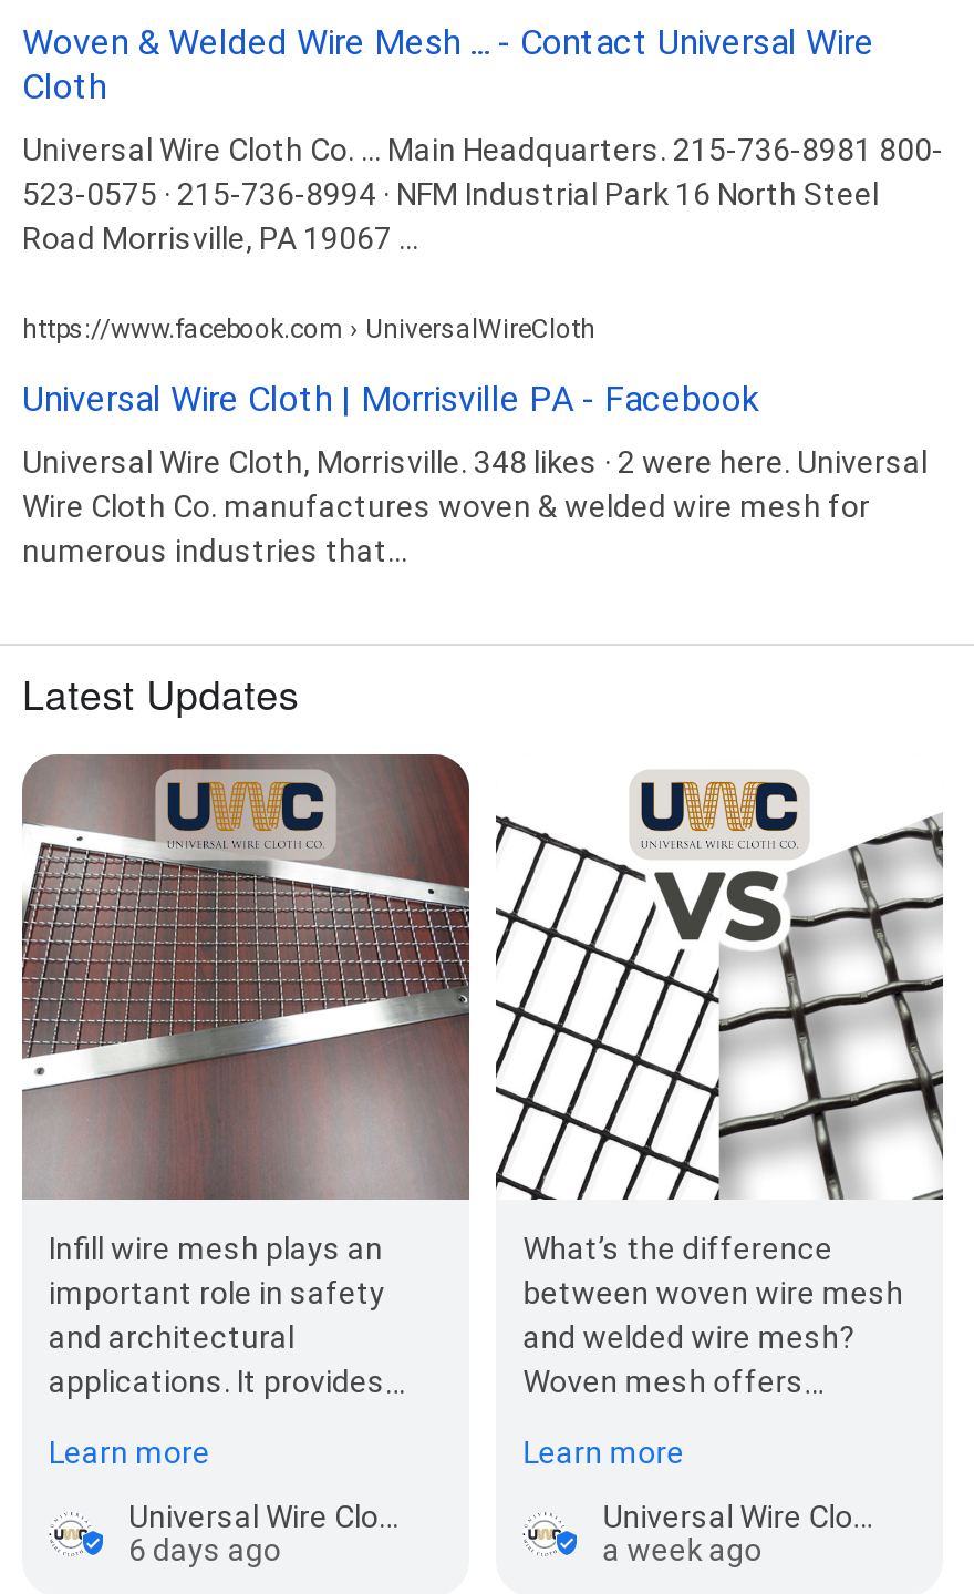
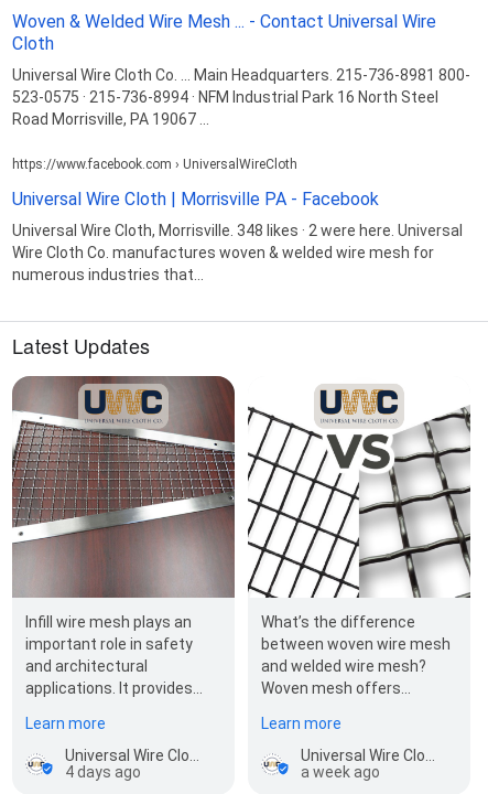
- 6 days ago
+ 4 days ago
